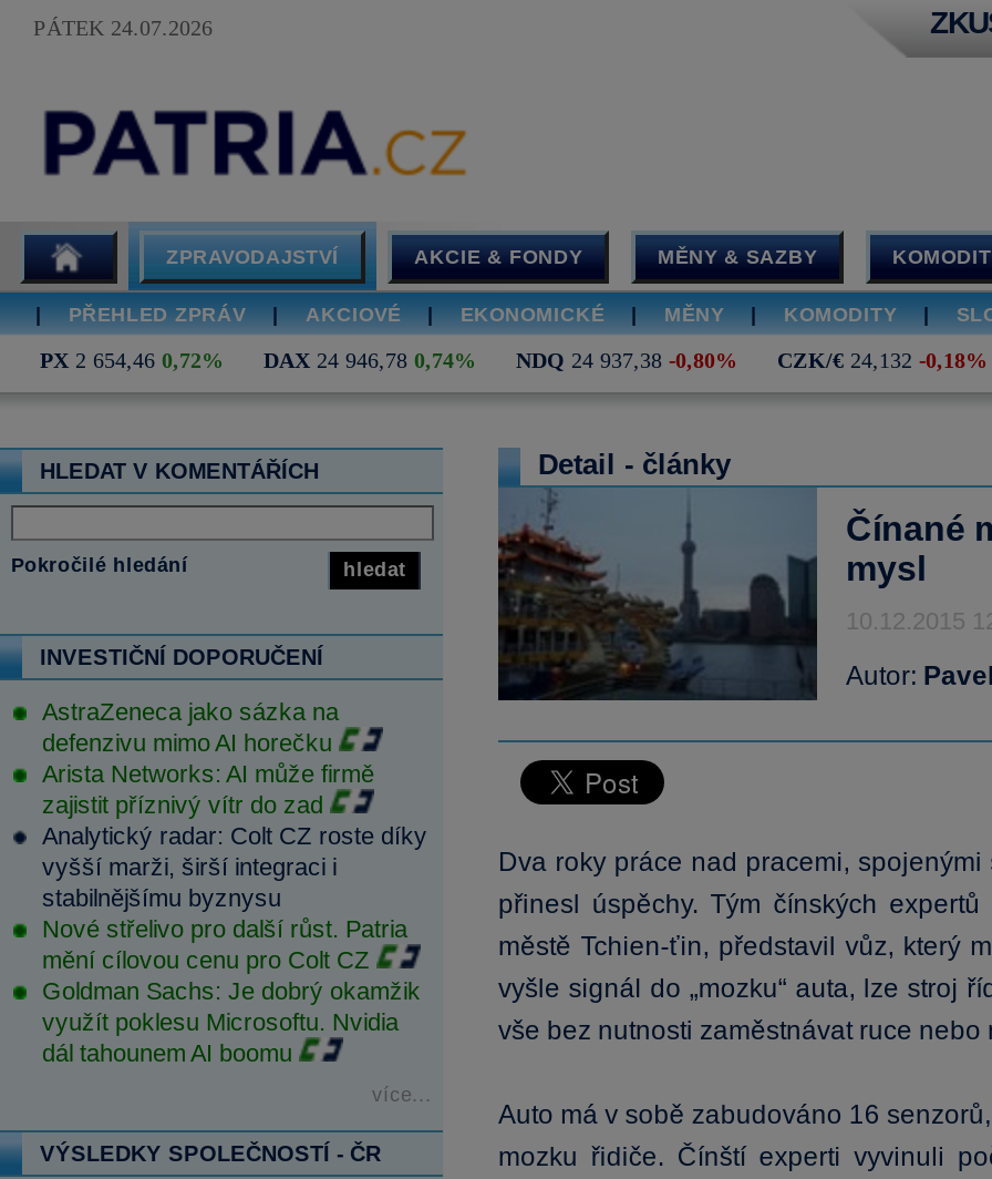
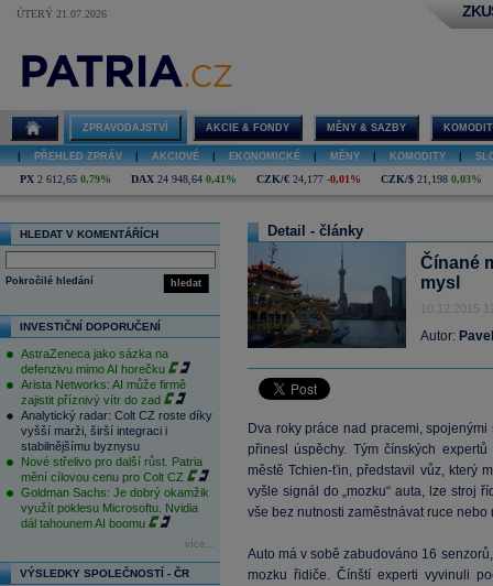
- PÁTEK 24.07.2026
+ ÚTERÝ 21.07.2026

- PX 2 654,46 0,72%
- DAX 24 946,78 0,74%
- NDQ 24 937,38 -0,80%
- CZK/€ 24,132 -0,18%
+ PX 2 612,65 0,79%
+ DAX 24 948,64 0,41%
+ CZK/€ 24,177 -0,01%
+ CZK/$ 21,198 0,03%
